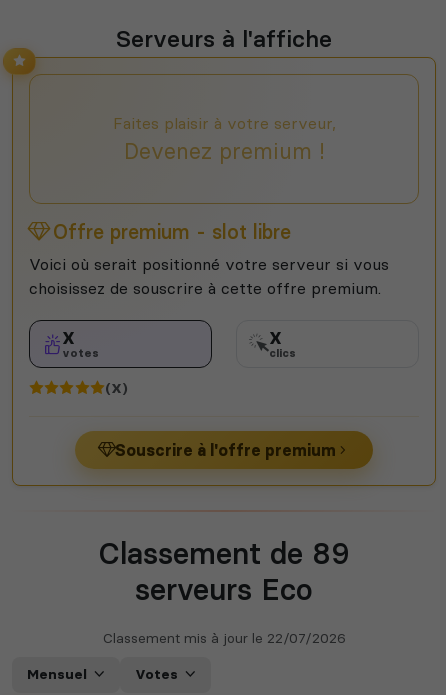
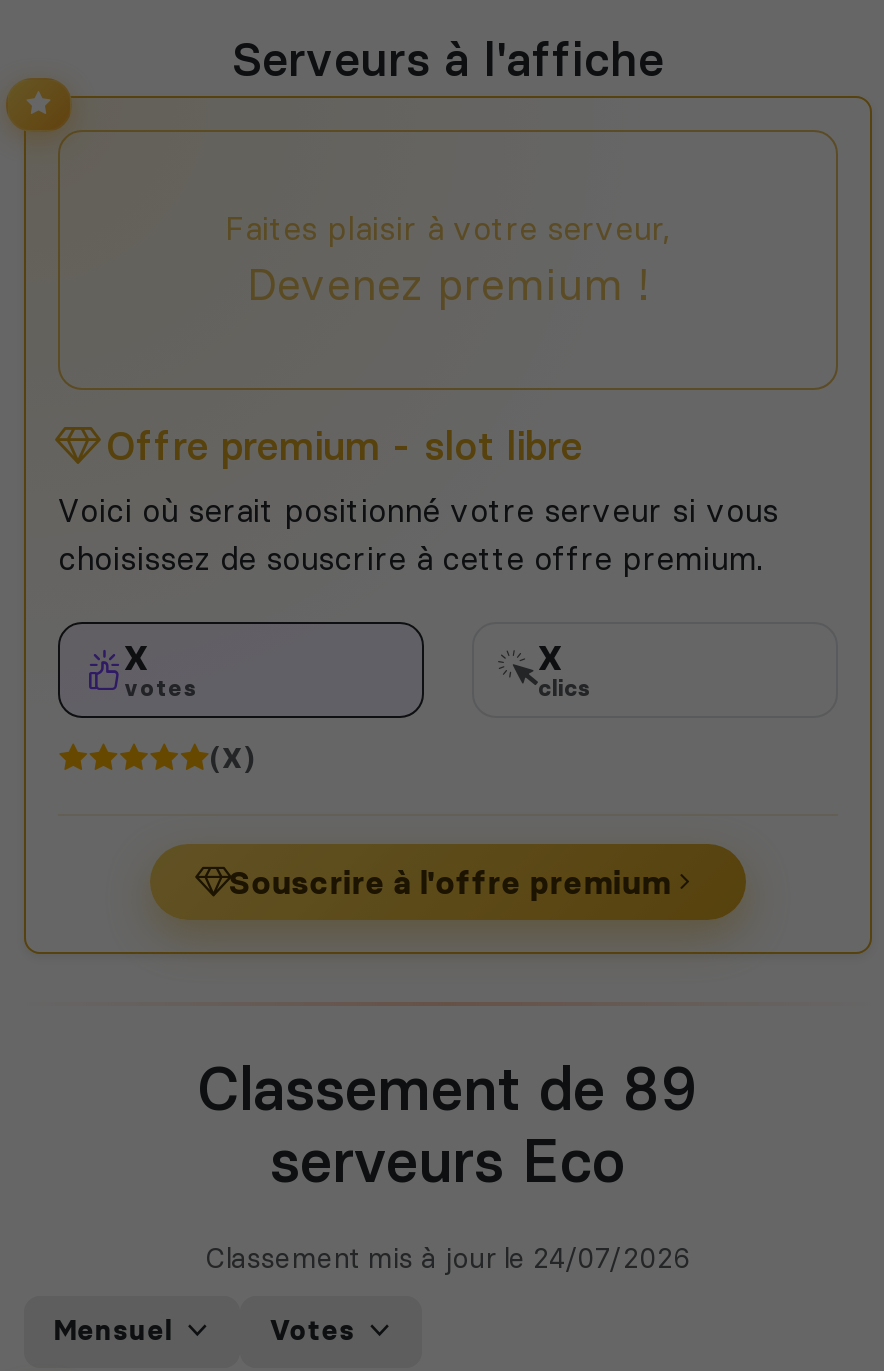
- Classement mis à jour le 22/07/2026
+ Classement mis à jour le 24/07/2026
